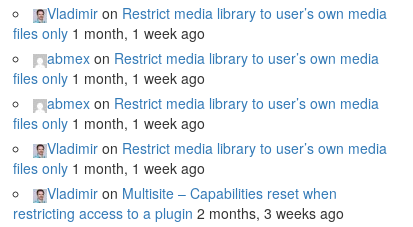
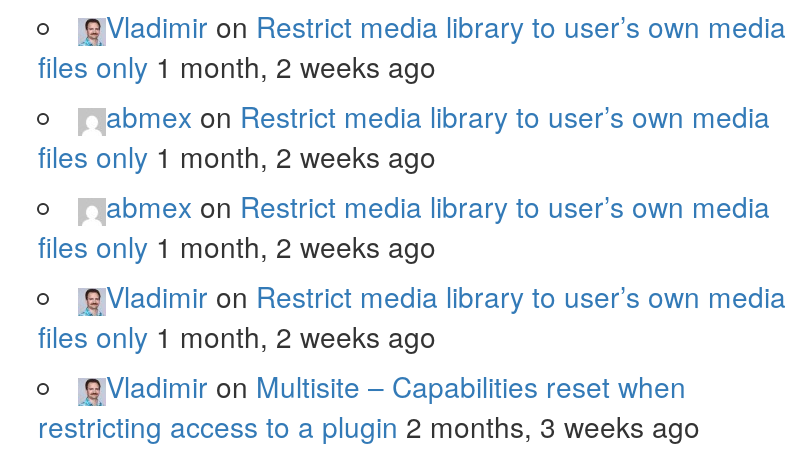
- files only 1 month, 1 week ago
+ files only 1 month, 2 weeks ago

- files only 1 month, 1 week ago
+ files only 1 month, 2 weeks ago

- files only 1 month, 1 week ago
+ files only 1 month, 2 weeks ago

- files only 1 month, 1 week ago
+ files only 1 month, 2 weeks ago
